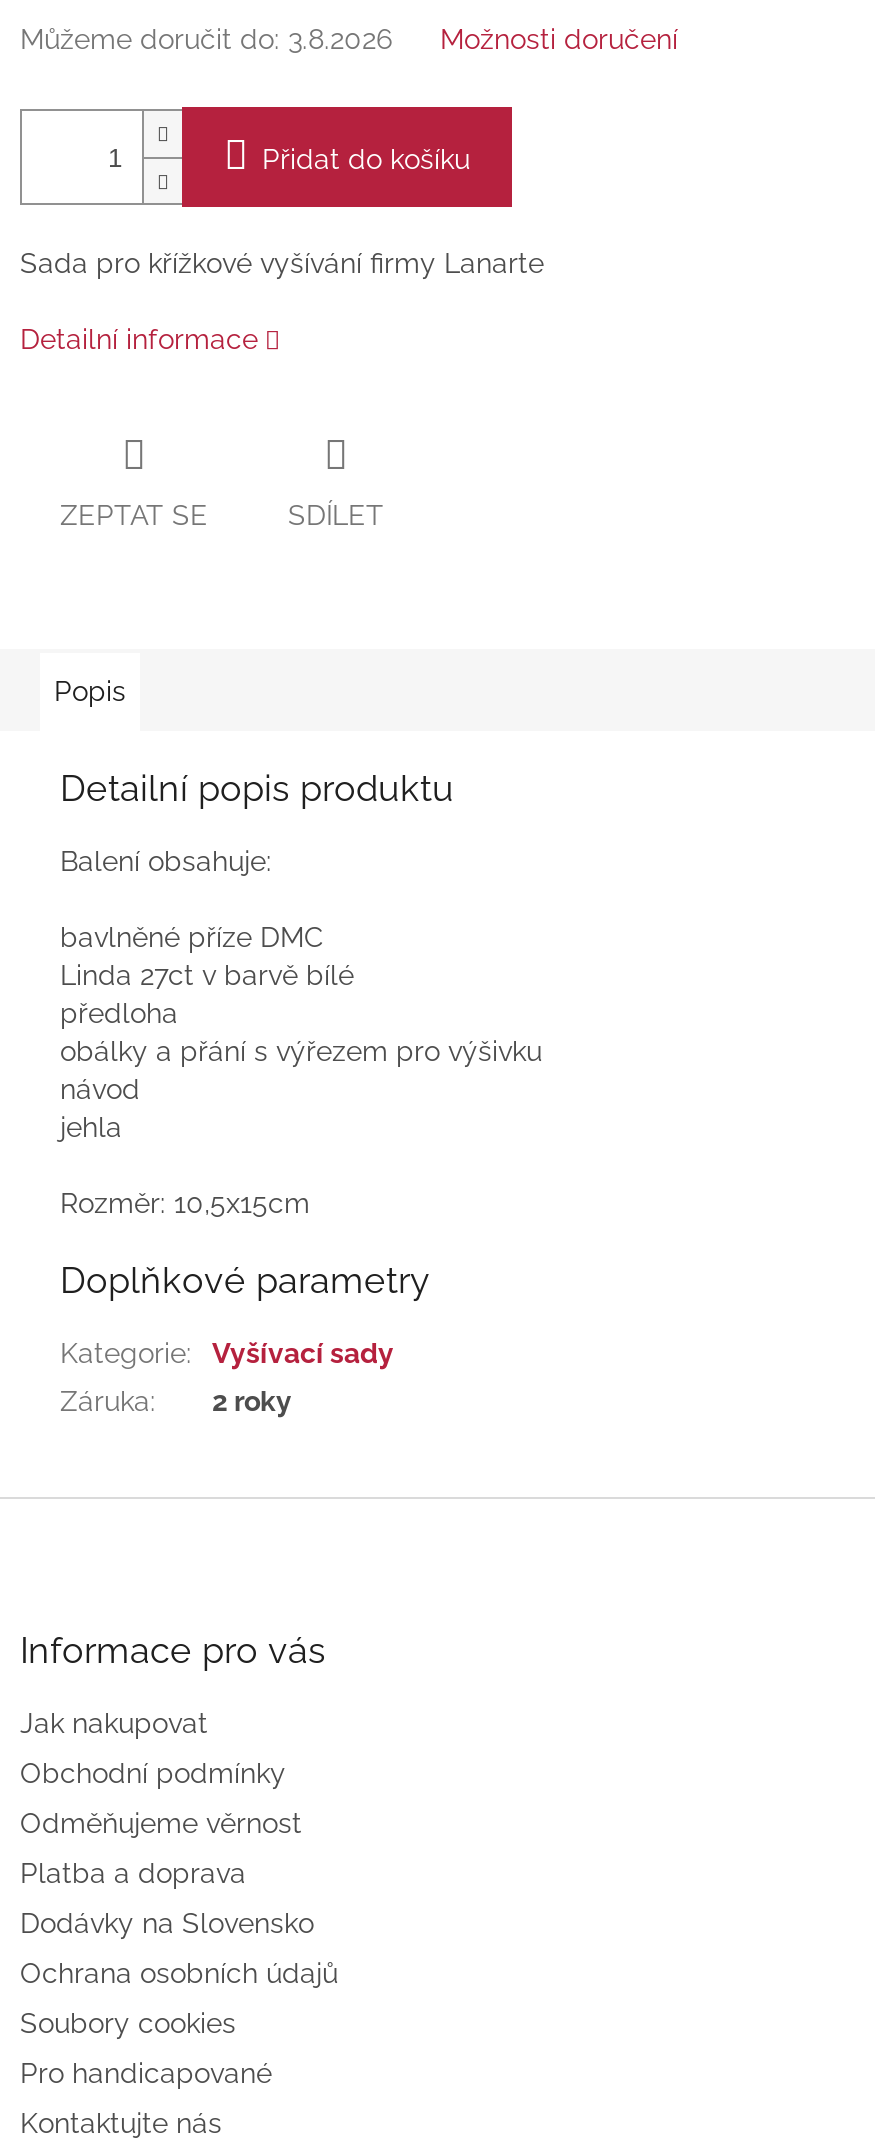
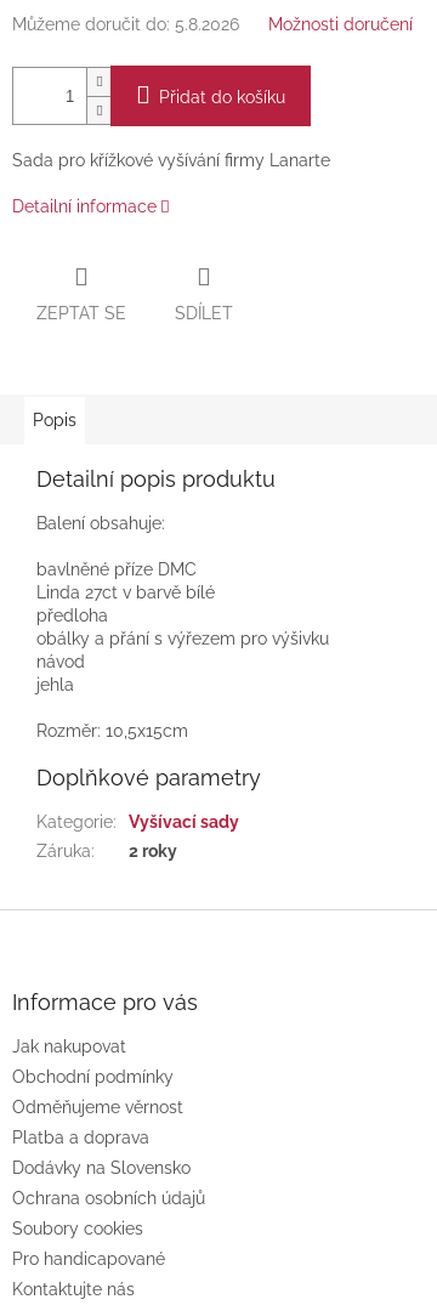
- Můžeme doručit do: 3.8.2026
+ Můžeme doručit do: 5.8.2026
